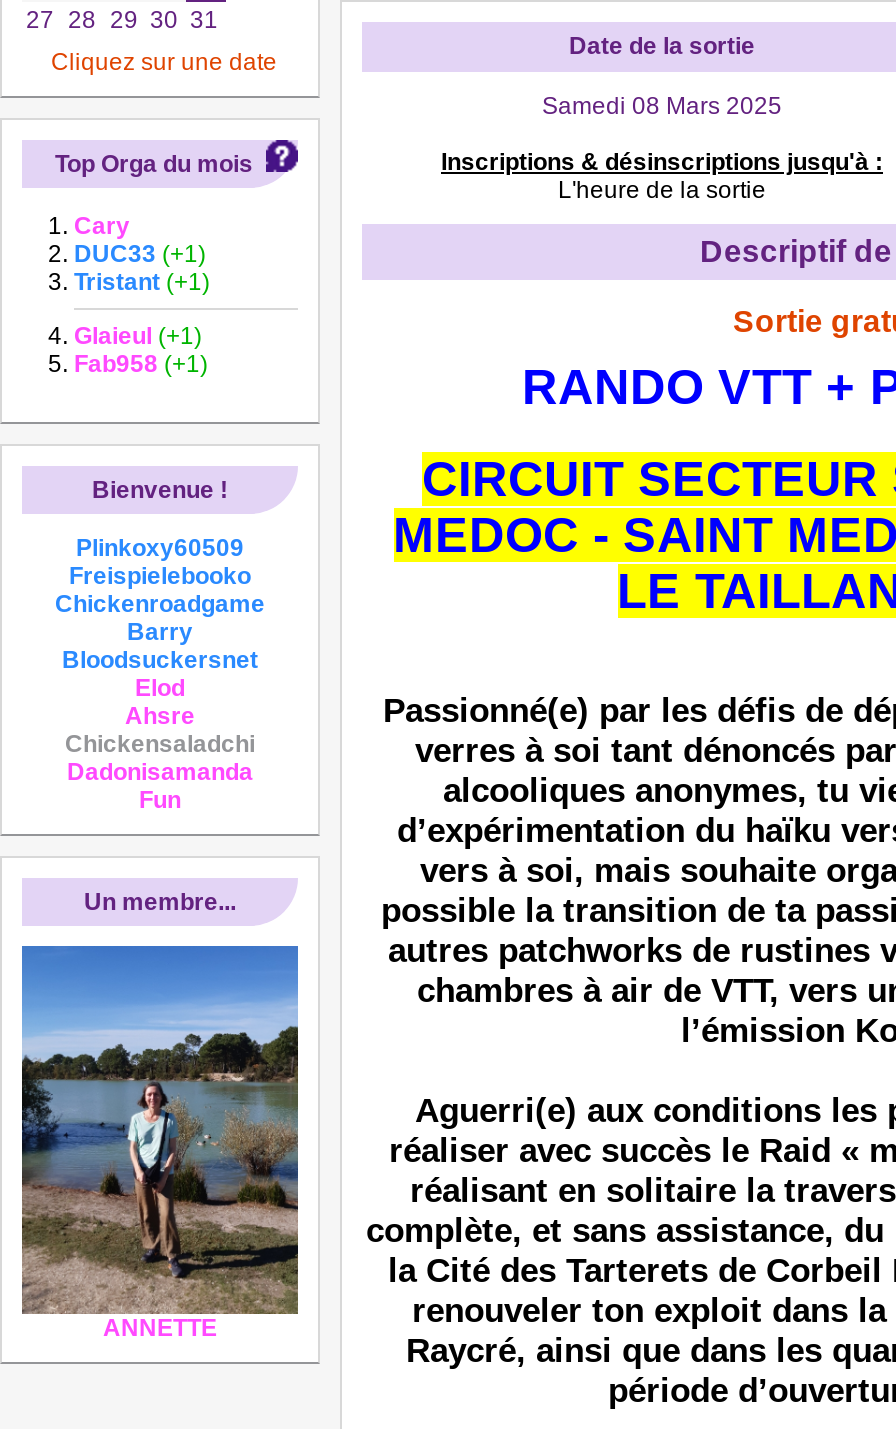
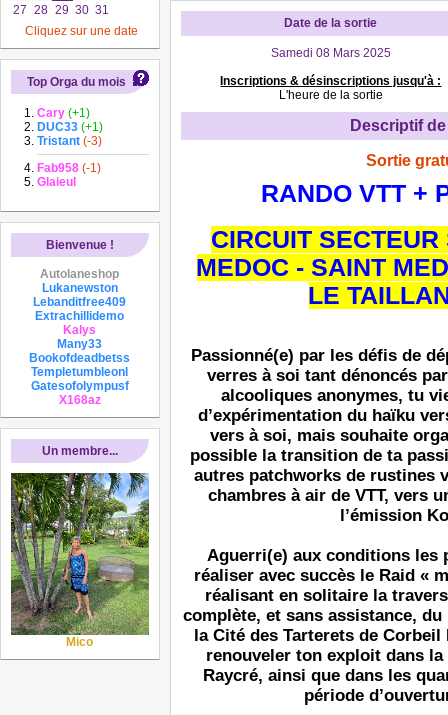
- Cary
+ Cary (+1)

- Tristant (+1)
+ Tristant (-3)

- Glaieul (+1)
- Fab958 (+1)
+ Fab958 (-1)
+ Glaieul

- Plinkoxy60509
- Freispielebooko
- Chickenroadgame
- Barry
- Bloodsuckersnet
- Elod
- Ahsre
- Chickensaladchi
- Dadonisamanda
- Fun
+ Autolaneshop
+ Lukanewston
+ Lebanditfree409
+ Extrachillidemo
+ Kalys
+ Many33
+ Bookofdeadbetss
+ Templetumbleonl
+ Gatesofolympusf
+ X168az

- [image]
- ANNETTE
+ [image]
+ Mico
